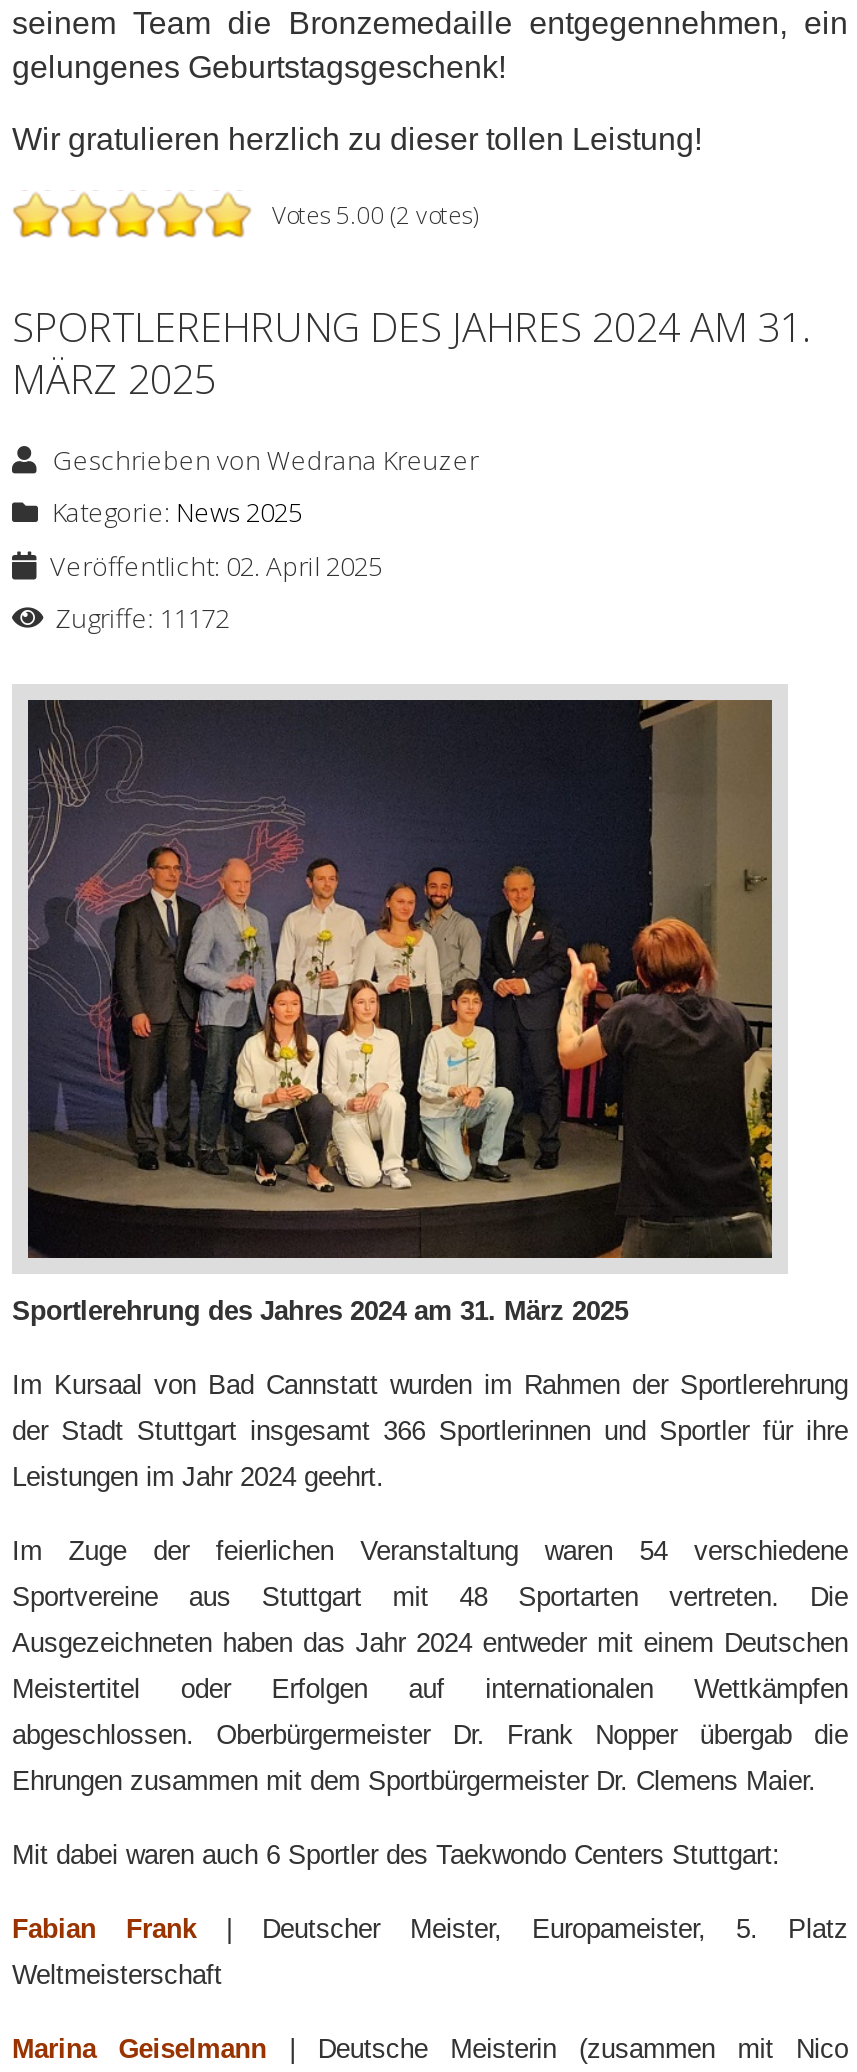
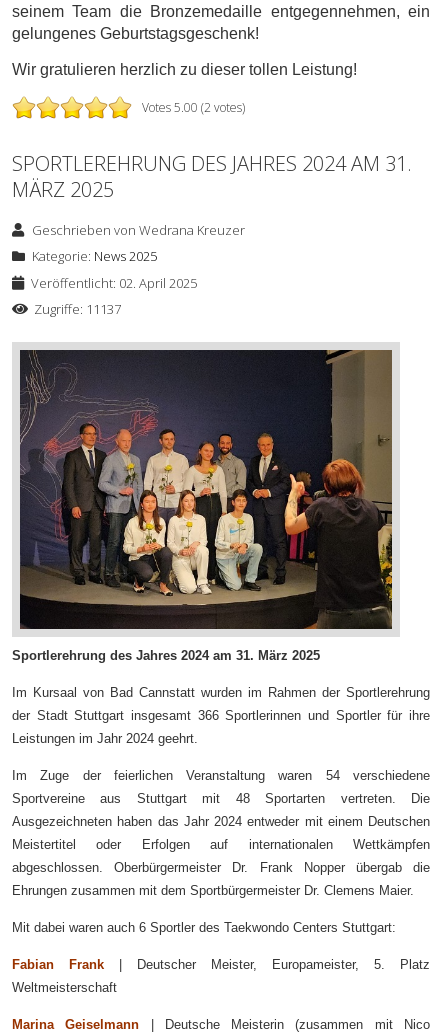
- Zugriffe: 11172
+ Zugriffe: 11137
